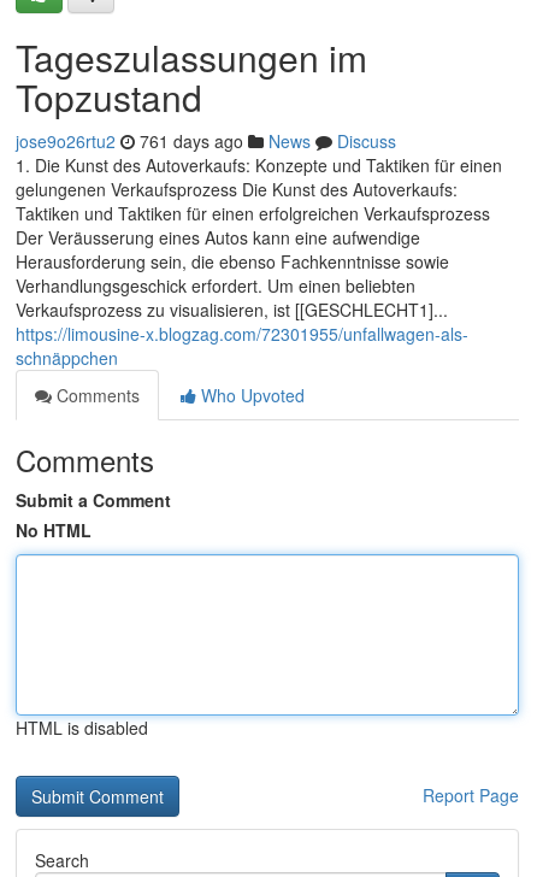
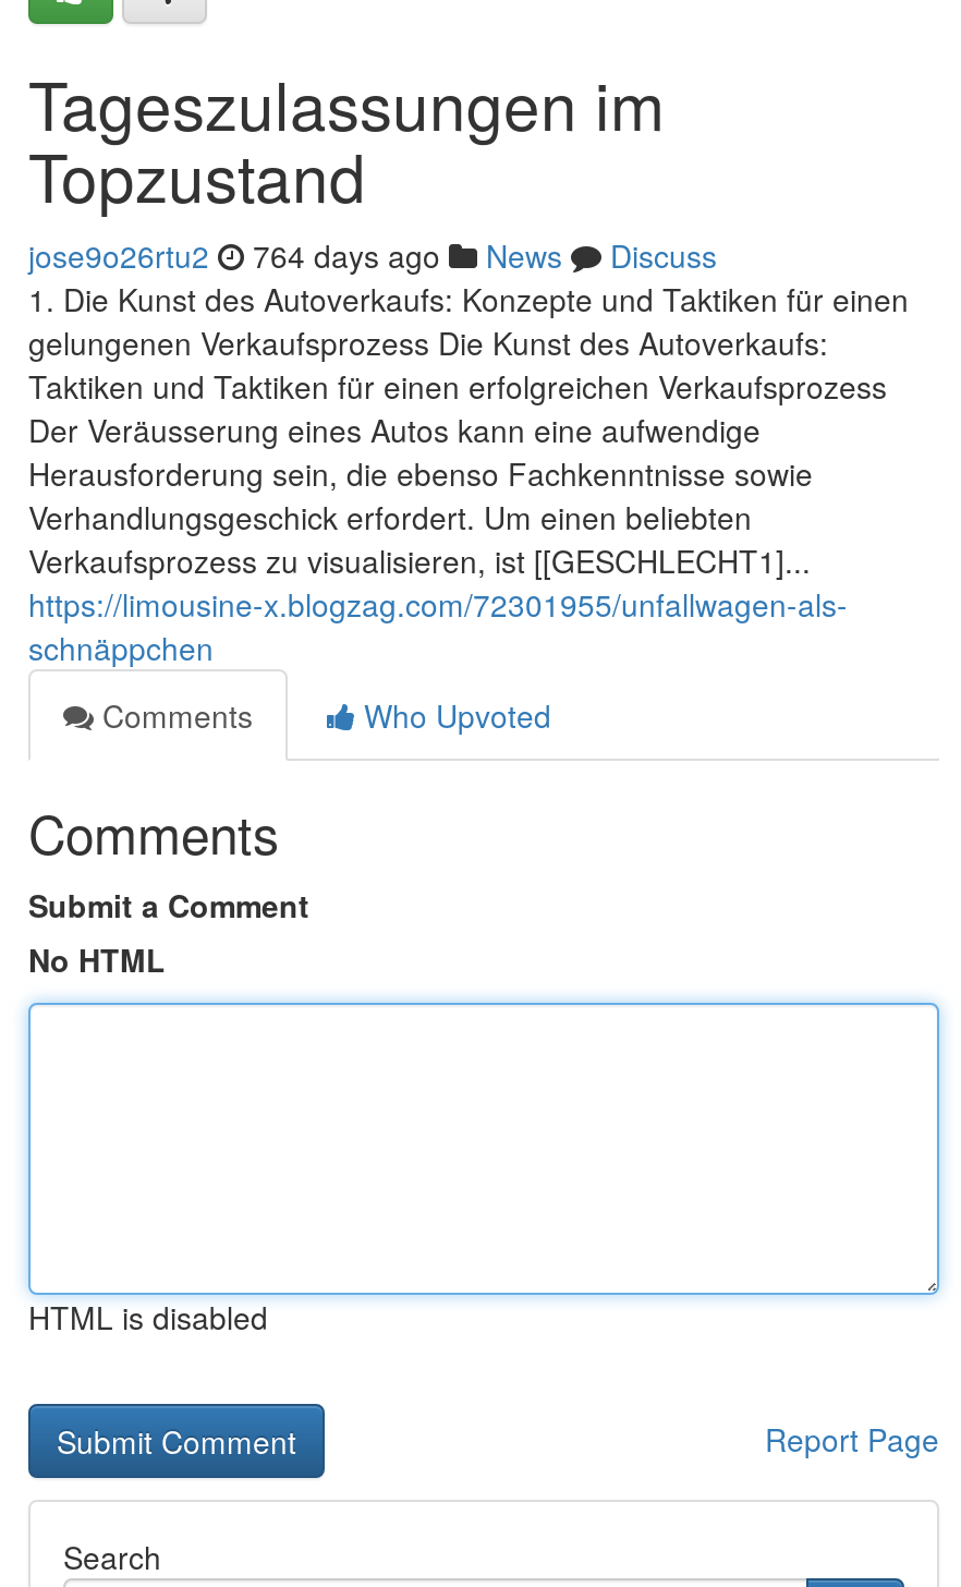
- jose9o26rtu2 761 days ago News Discuss
+ jose9o26rtu2 764 days ago News Discuss
